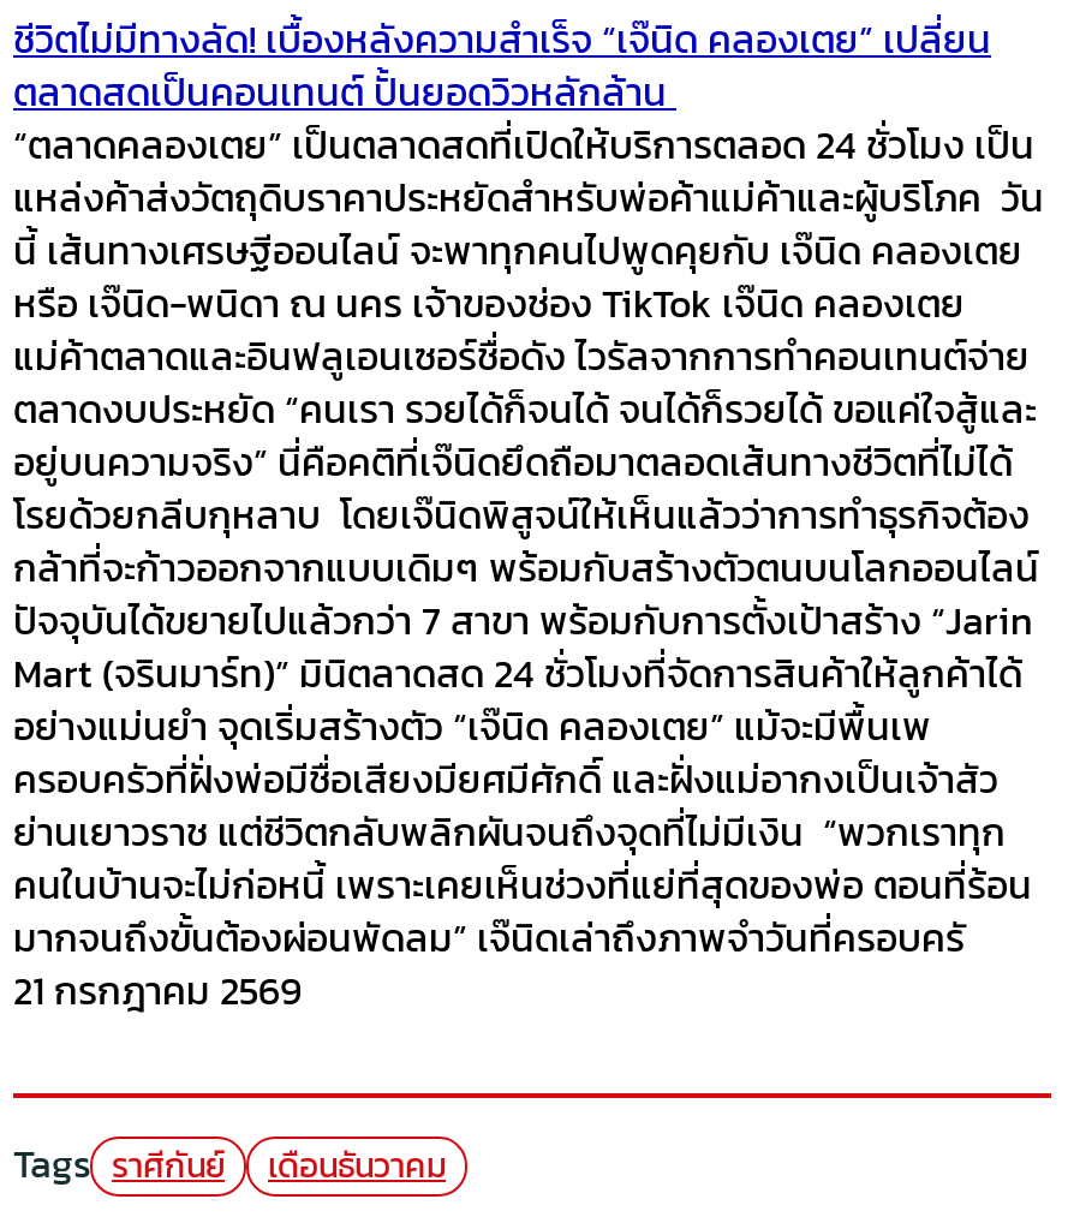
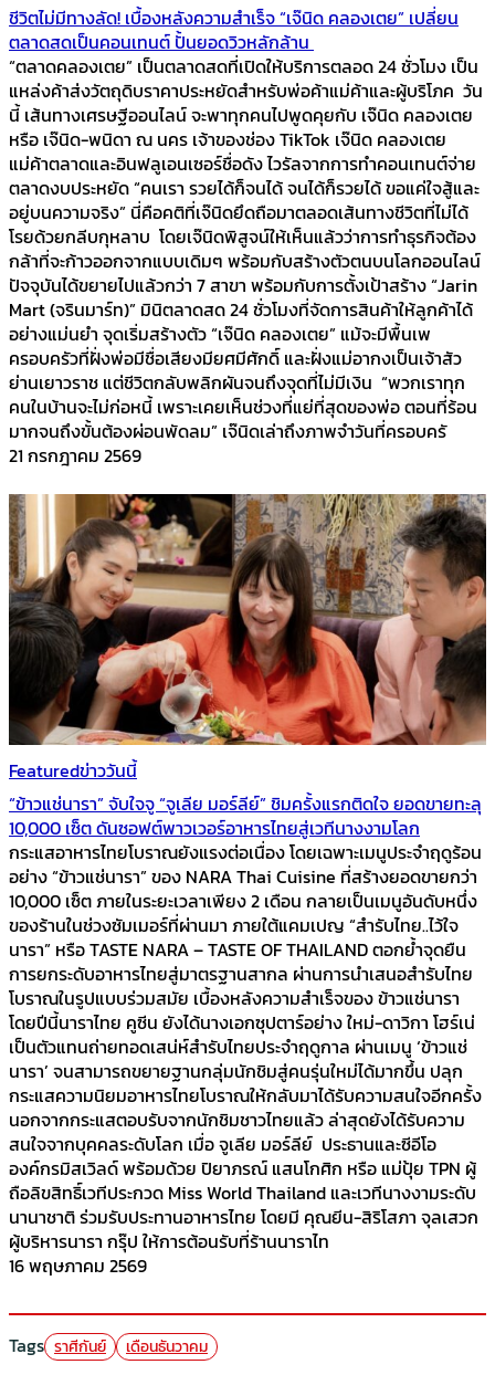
+ [image]
+ Featuredข่าววันนี้
+ “ข้าวแช่นารา” จับใจจู “จูเลีย มอร์ลีย์” ชิมครั้งแรกติดใจ ยอดขายทะลุ
+ 10,000 เซ็ต ดันซอฟต์พาวเวอร์อาหารไทยสู่เวทีนางงามโลก
+ กระแสอาหารไทยโบราณยังแรงต่อเนื่อง โดยเฉพาะเมนูประจำฤดูร้อน
+ อย่าง “ข้าวแช่นารา” ของ NARA Thai Cuisine ที่สร้างยอดขายกว่า
+ 10,000 เซ็ต ภายในระยะเวลาเพียง 2 เดือน กลายเป็นเมนูอันดับหนึ่ง
+ ของร้านในช่วงซัมเมอร์ที่ผ่านมา ภายใต้แคมเปญ “สำรับไทย..ไว้ใจ
+ นารา” หรือ TASTE NARA – TASTE OF THAILAND ตอกย้ำจุดยืน
+ การยกระดับอาหารไทยสู่มาตรฐานสากล ผ่านการนำเสนอสำรับไทย
+ โบราณในรูปแบบร่วมสมัย เบื้องหลังความสำเร็จของ ข้าวแช่นารา
+ โดยปีนี้นาราไทย คูซีน ยังได้นางเอกซุปตาร์อย่าง ใหม่-ดาวิกา โฮร์เน่
+ เป็นตัวแทนถ่ายทอดเสน่ห์สำรับไทยประจำฤดูกาล ผ่านเมนู ‘ข้าวแช่
+ นารา’ จนสามารถขยายฐานกลุ่มนักชิมสู่คนรุ่นใหม่ได้มากขึ้น ปลุก
+ กระแสความนิยมอาหารไทยโบราณให้กลับมาได้รับความสนใจอีกครั้ง
+ นอกจากกระแสตอบรับจากนักชิมชาวไทยแล้ว ล่าสุดยังได้รับความ
+ สนใจจากบุคคลระดับโลก เมื่อ จูเลีย มอร์ลีย์ ประธานและซีอีโอ
+ องค์กรมิสเวิลด์ พร้อมด้วย ปิยาภรณ์ แสนโกศิก หรือ แม่ปุ้ย TPN ผู้
+ ถือลิขสิทธิ์เวทีประกวด Miss World Thailand และเวทีนางงามระดับ
+ นานาชาติ ร่วมรับประทานอาหารไทย โดยมี คุณยีน-สิริโสภา จุลเสวก
+ ผู้บริหารนารา กรุ๊ป ให้การต้อนรับที่ร้านนาราไท
+ 16 พฤษภาคม 2569
